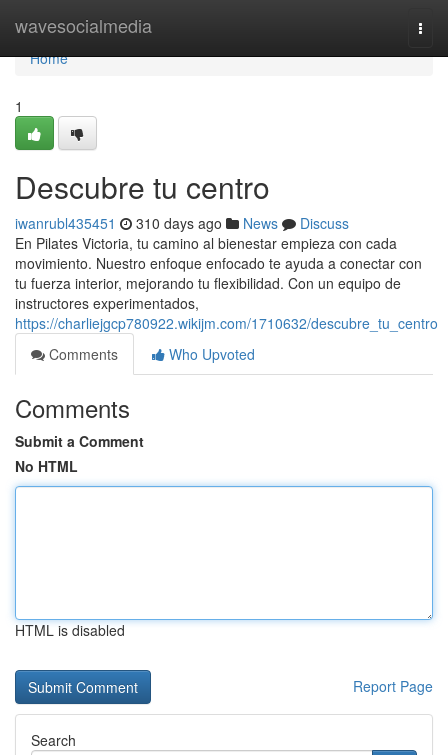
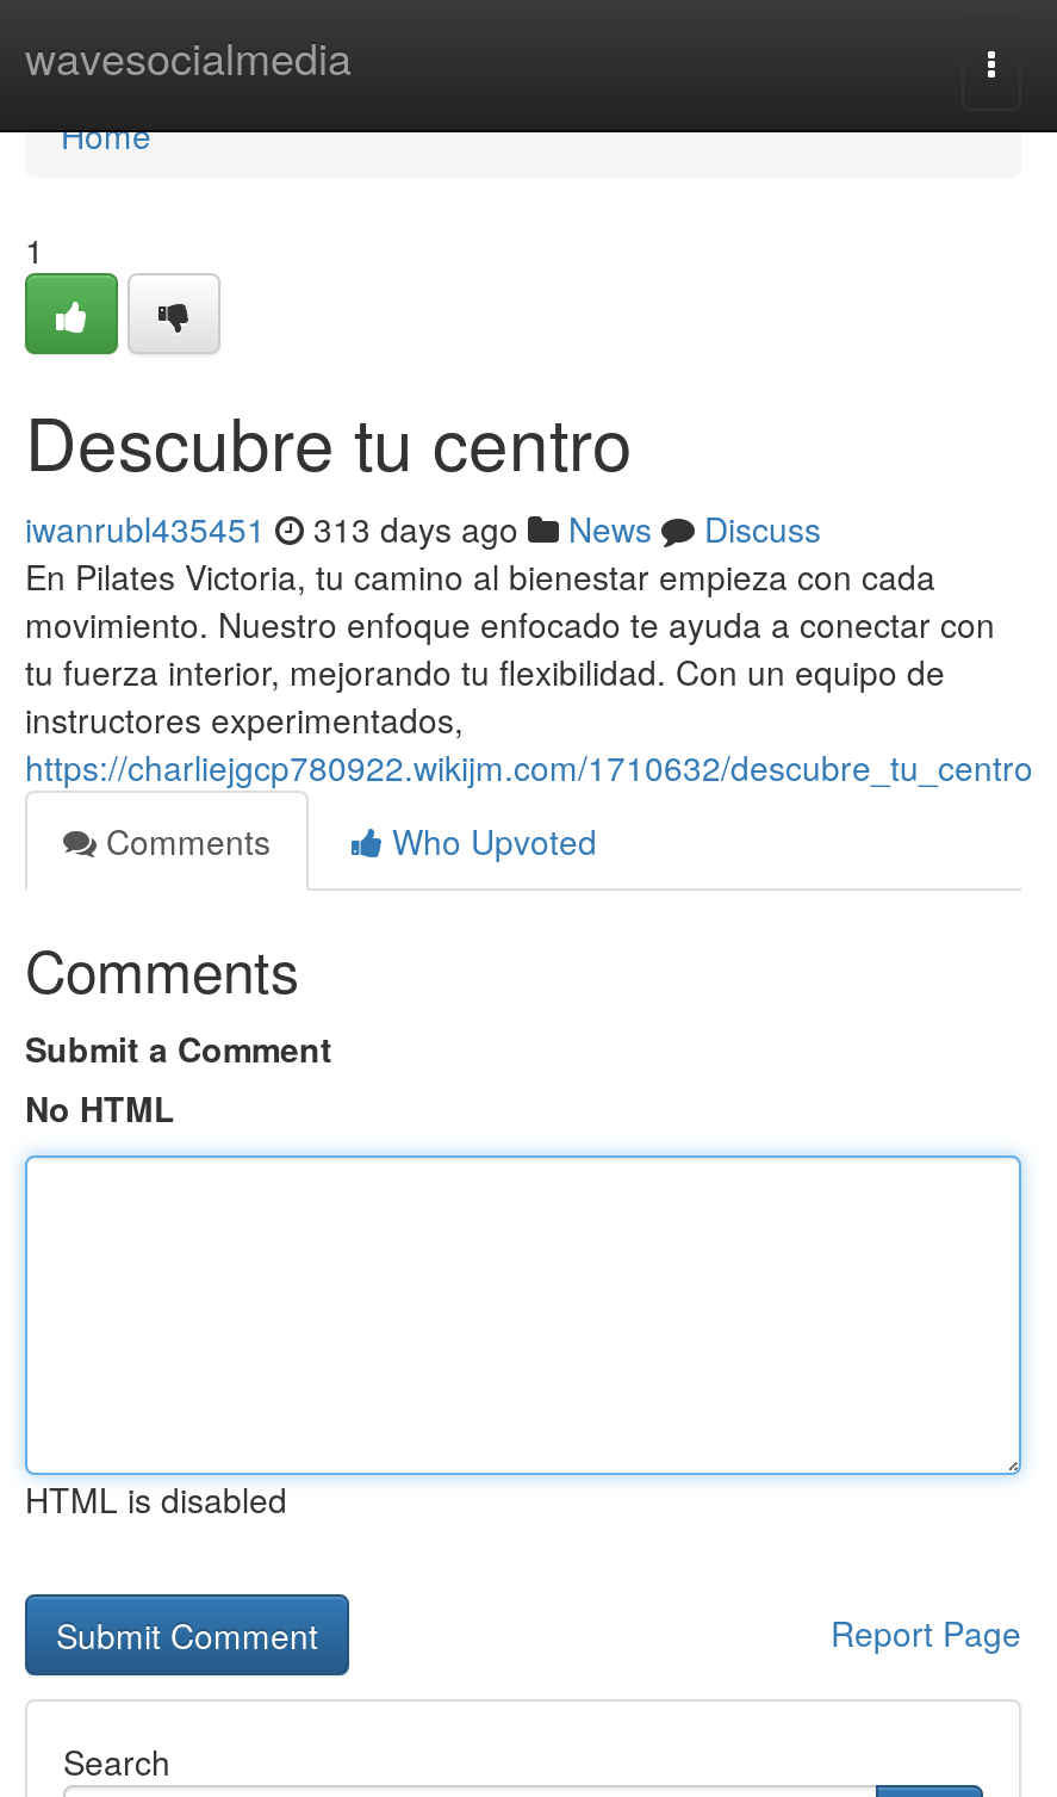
- iwanrubl435451 310 days ago News Discuss
+ iwanrubl435451 313 days ago News Discuss
